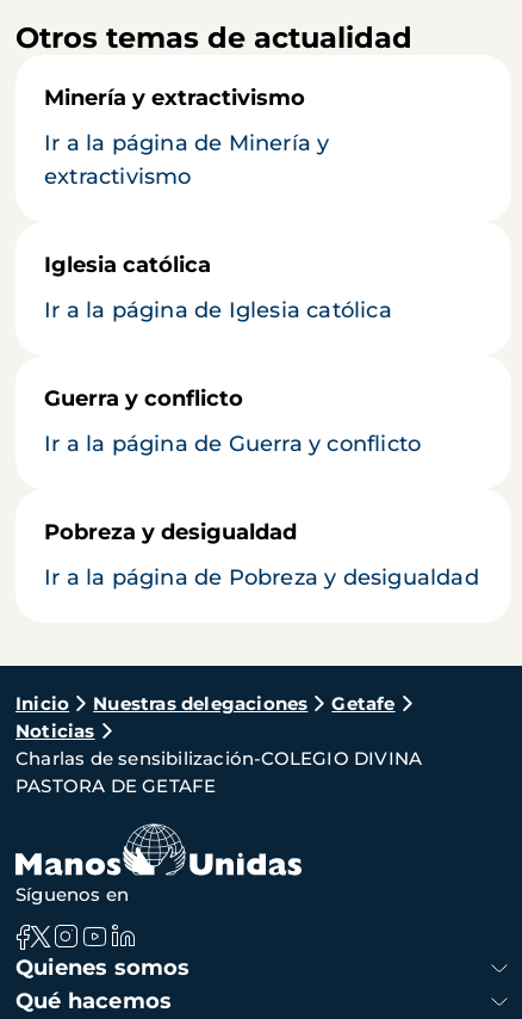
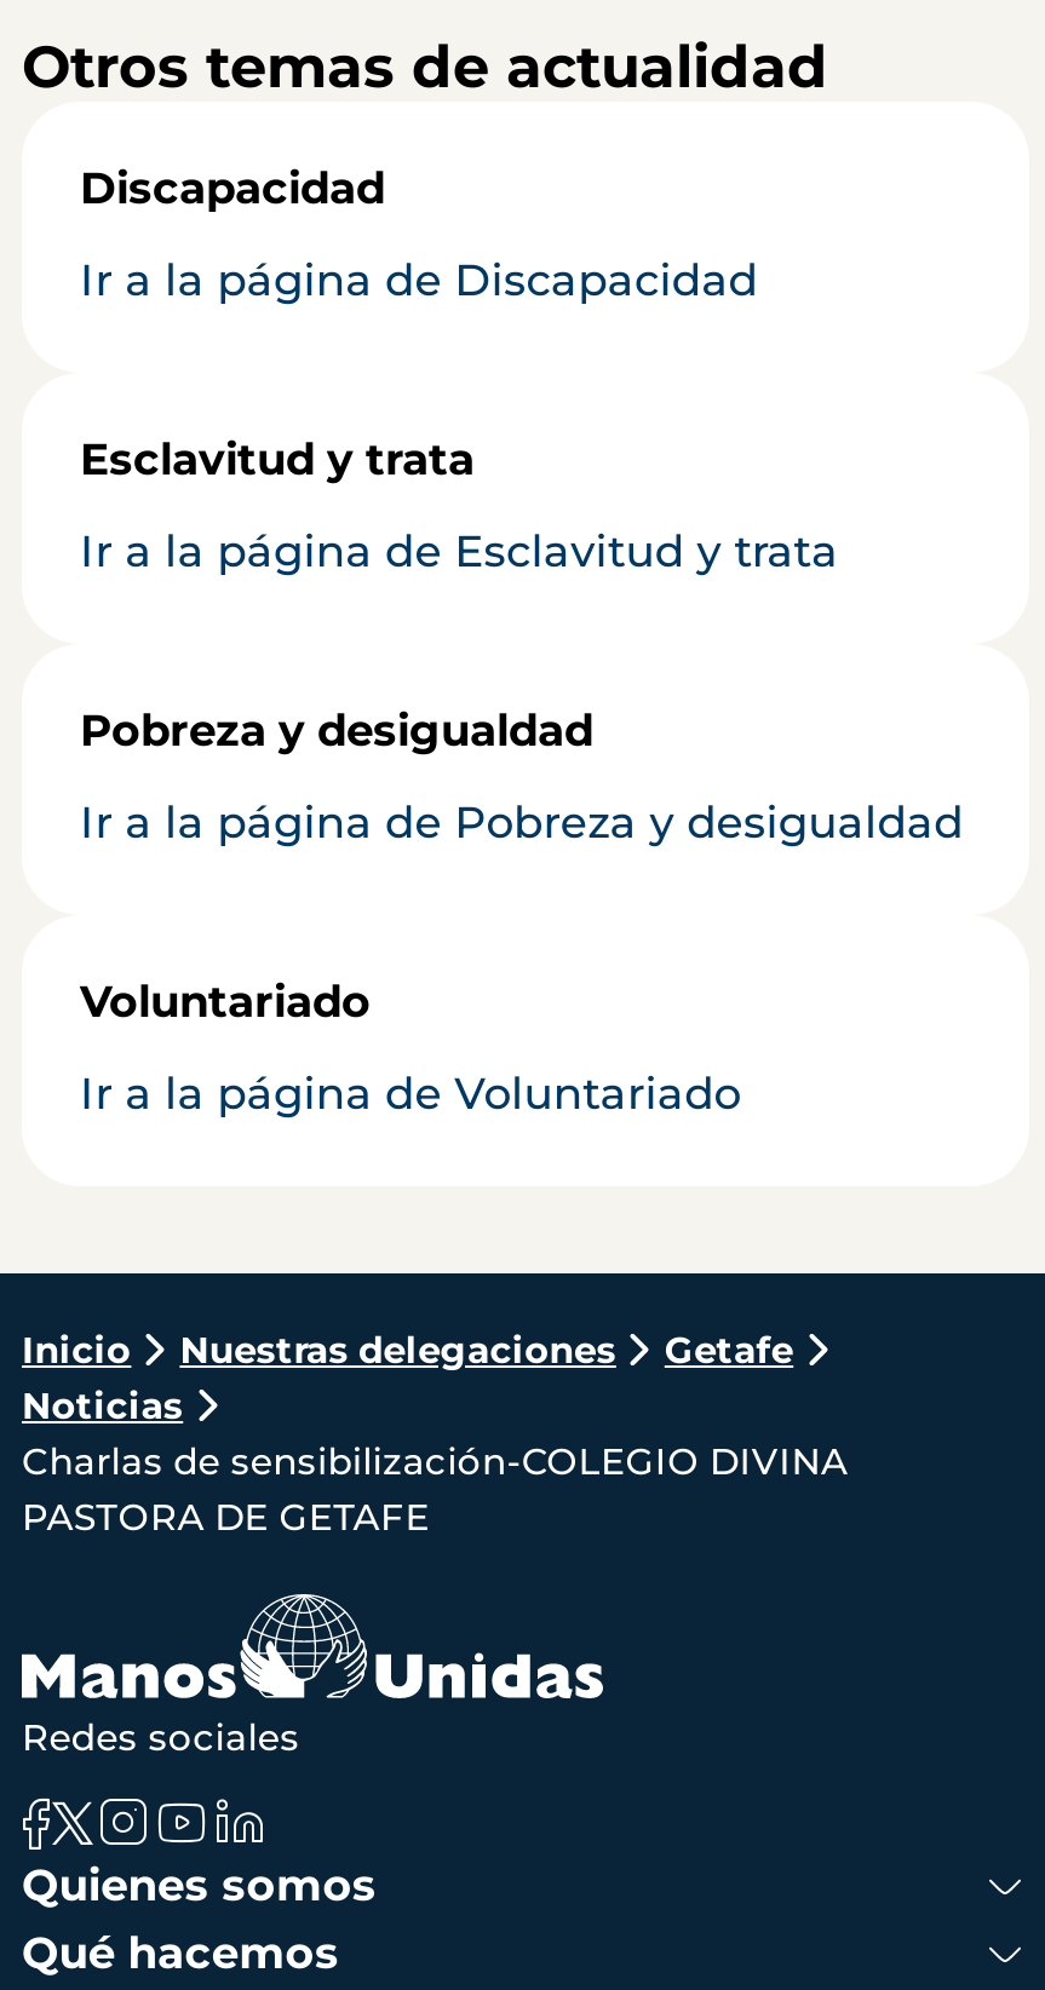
- Minería y extractivismo
- Ir a la página de Minería y
- extractivismo
- Iglesia católica
- Ir a la página de Iglesia católica
- Guerra y conflicto
- Ir a la página de Guerra y conflicto
+ Discapacidad
+ Ir a la página de Discapacidad
+ Esclavitud y trata
+ Ir a la página de Esclavitud y trata

moved up: Pobreza y desigualdad | Ir a la página de Pobreza y desigualdad

+ Voluntariado
+ Ir a la página de Voluntariado

- Síguenos en
+ Redes sociales
